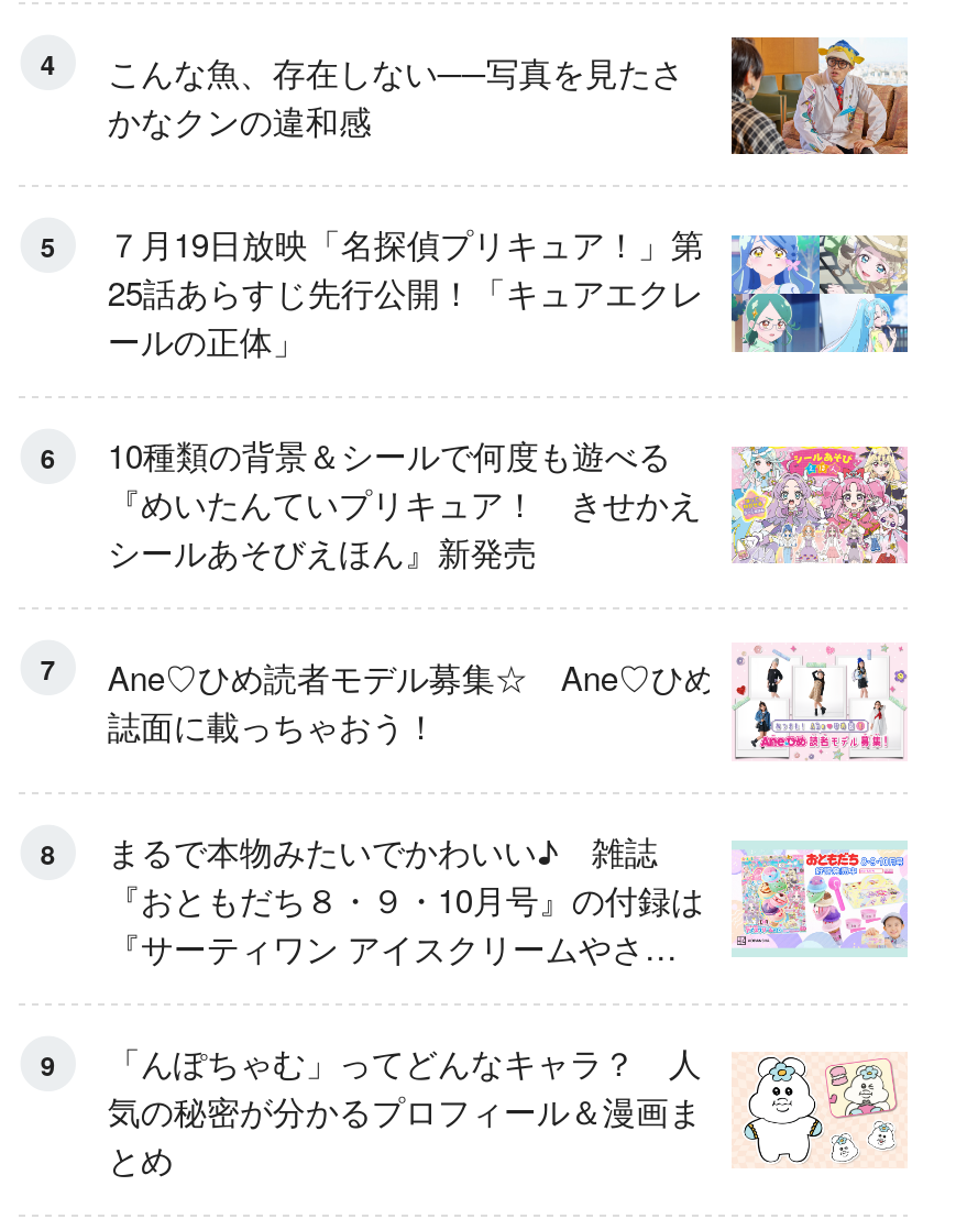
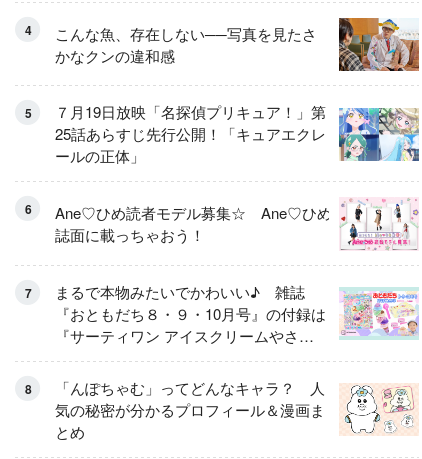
- [image]
- 10種類の背景＆シールで何度も遊べる
- 『めいたんていプリキュア！ きせかえ
- シールあそびえほん』新発売
- 7

- 8
+ 7

- 9 「んぽちゃむ」ってどんなキャラ？ 人
+ 8 「んぽちゃむ」ってどんなキャラ？ 人
